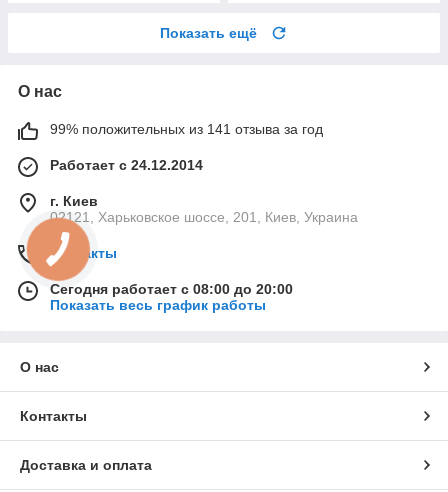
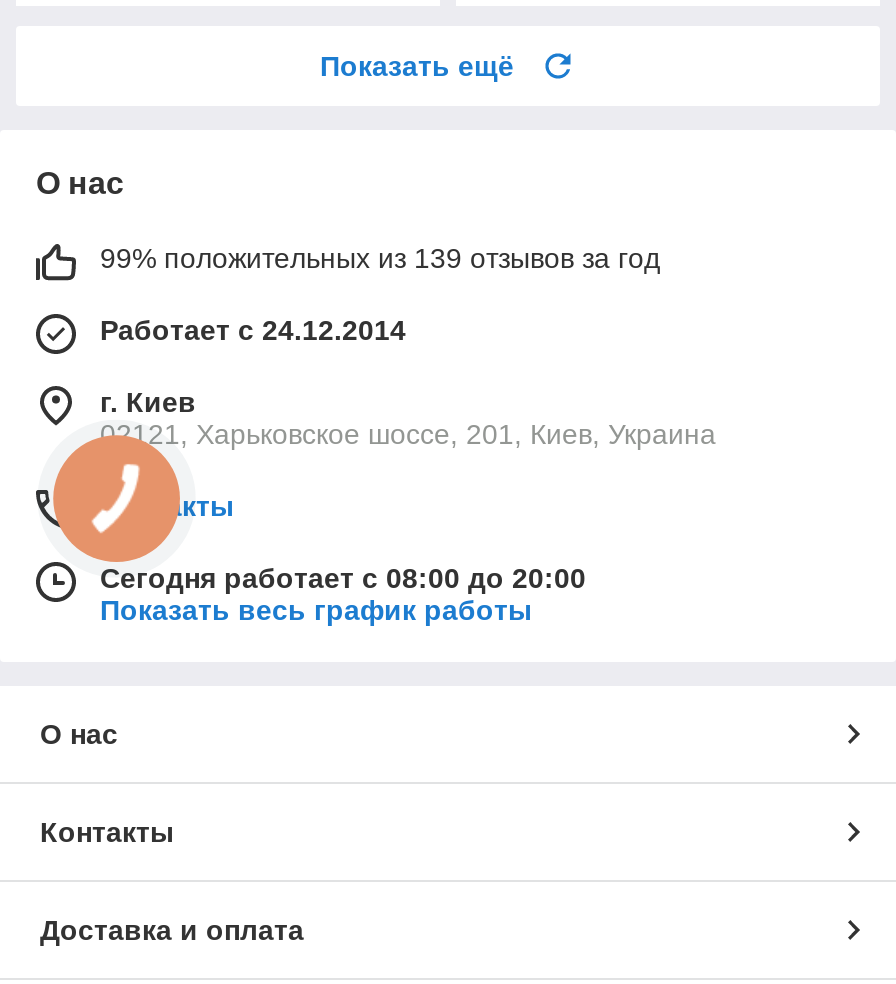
- 99% положительных из 141 отзыва за год
+ 99% положительных из 139 отзывов за год
